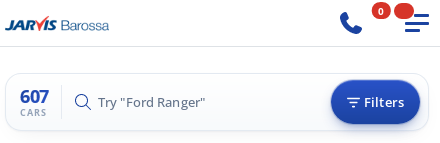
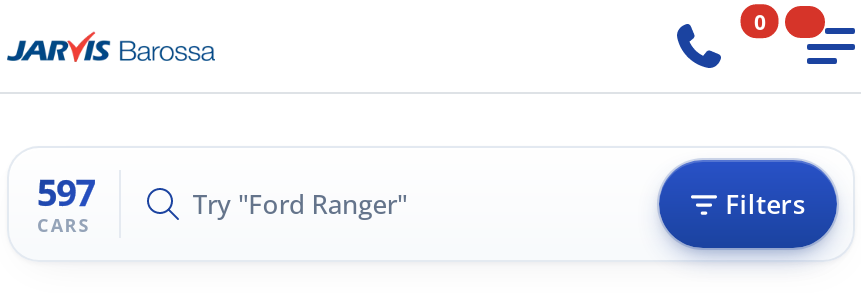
- 607
+ 597
